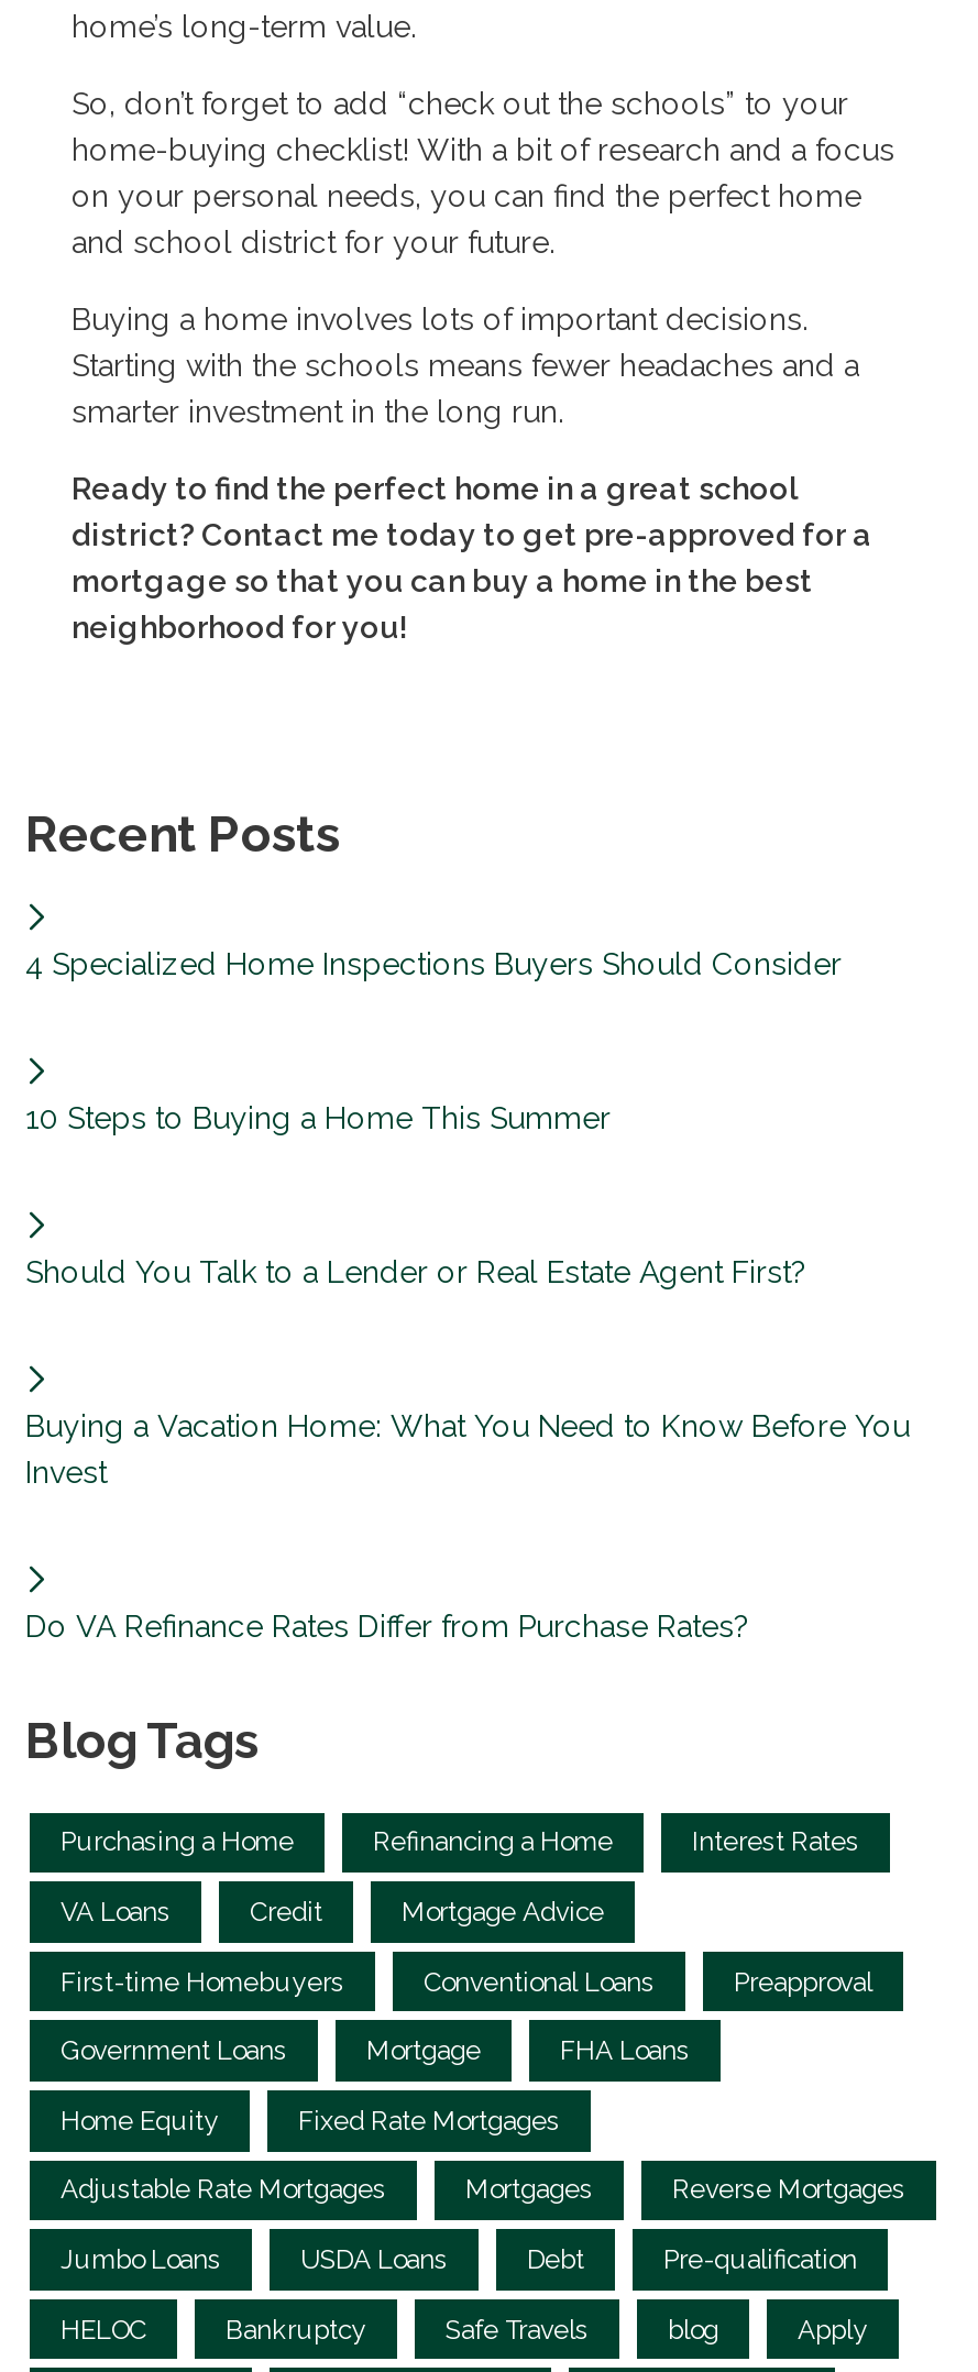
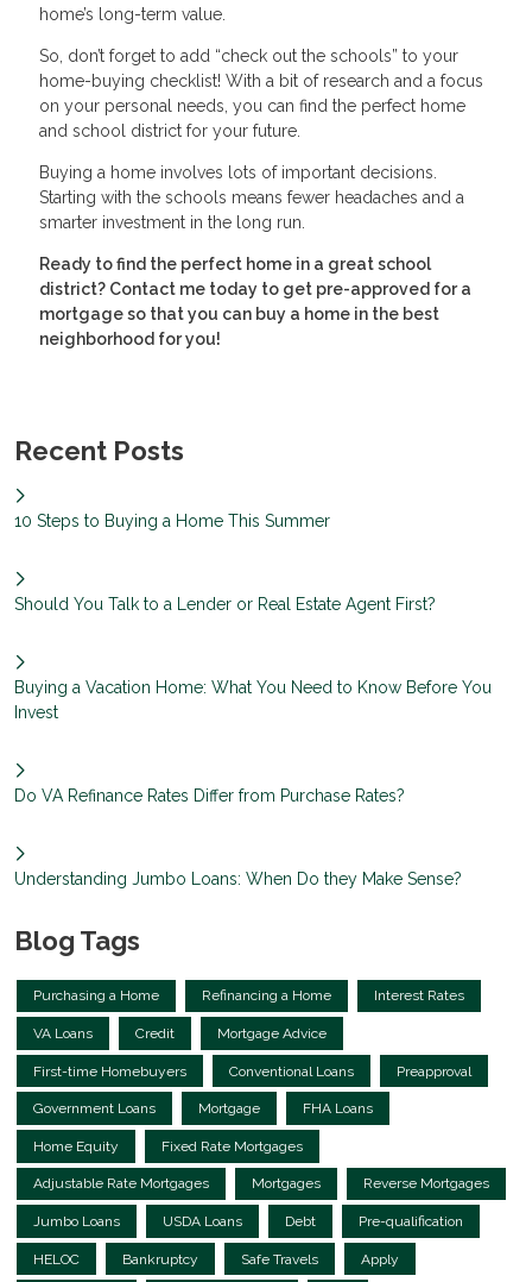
- 4 Specialized Home Inspections Buyers Should Consider

moved up: 10 Steps to Buying a Home This Summer | Should You Talk to a Lender or Real Estate Agent First? | Buying a Vacation Home: What You Need to Know Before You | Invest | Do VA Refinance Rates Differ from Purchase Rates?

+ Understanding Jumbo Loans: When Do they Make Sense?

- blog
